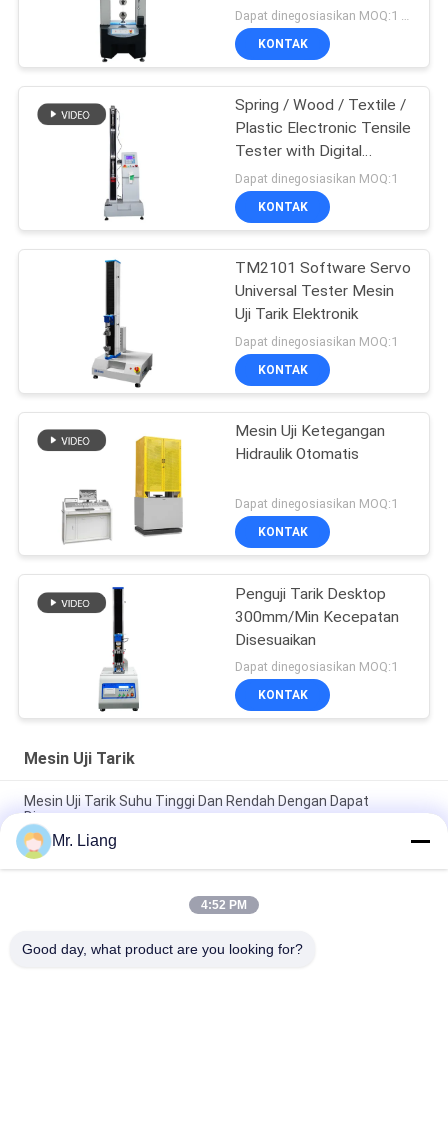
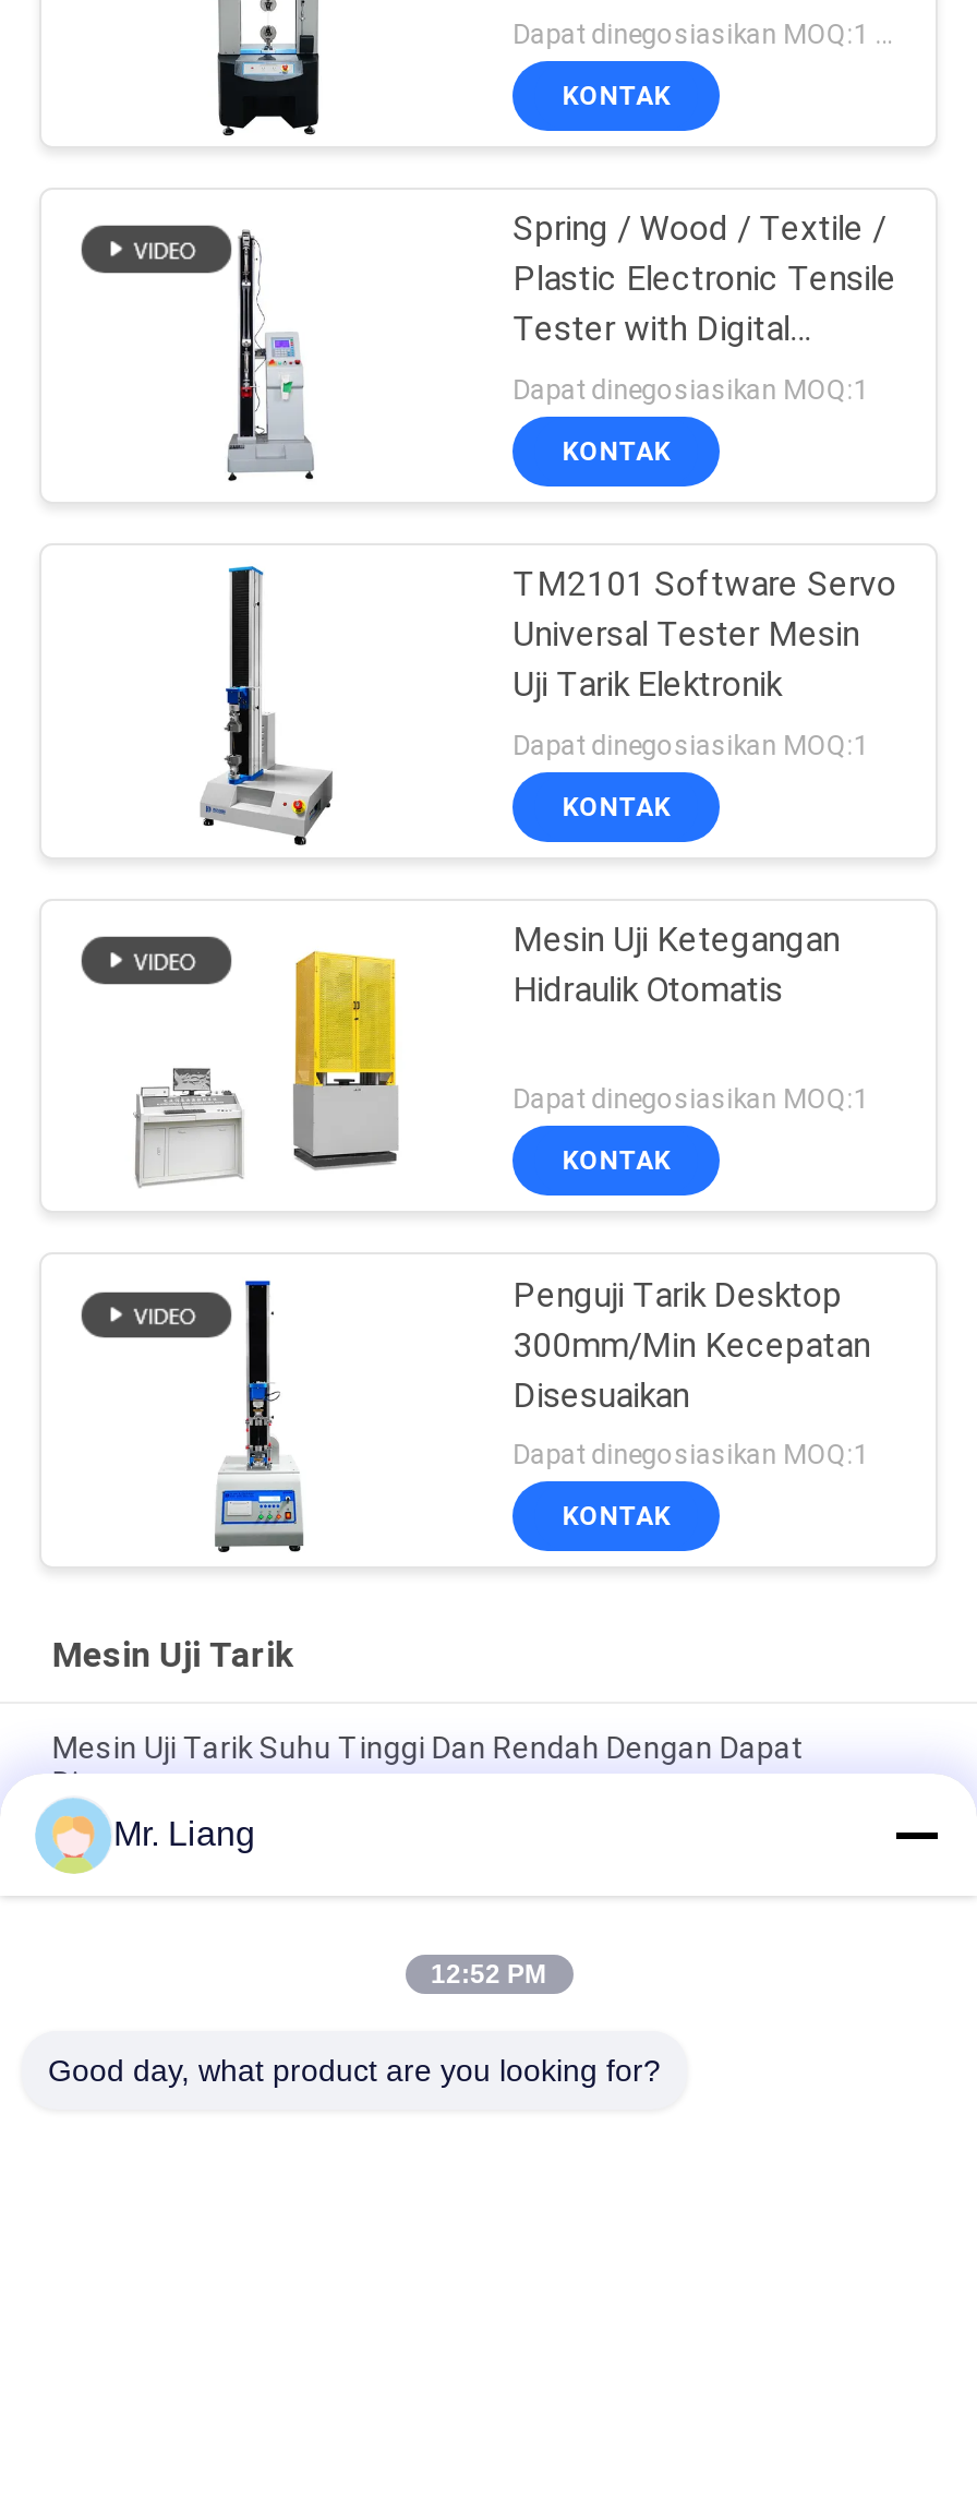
- 4:52 PM
+ 12:52 PM
